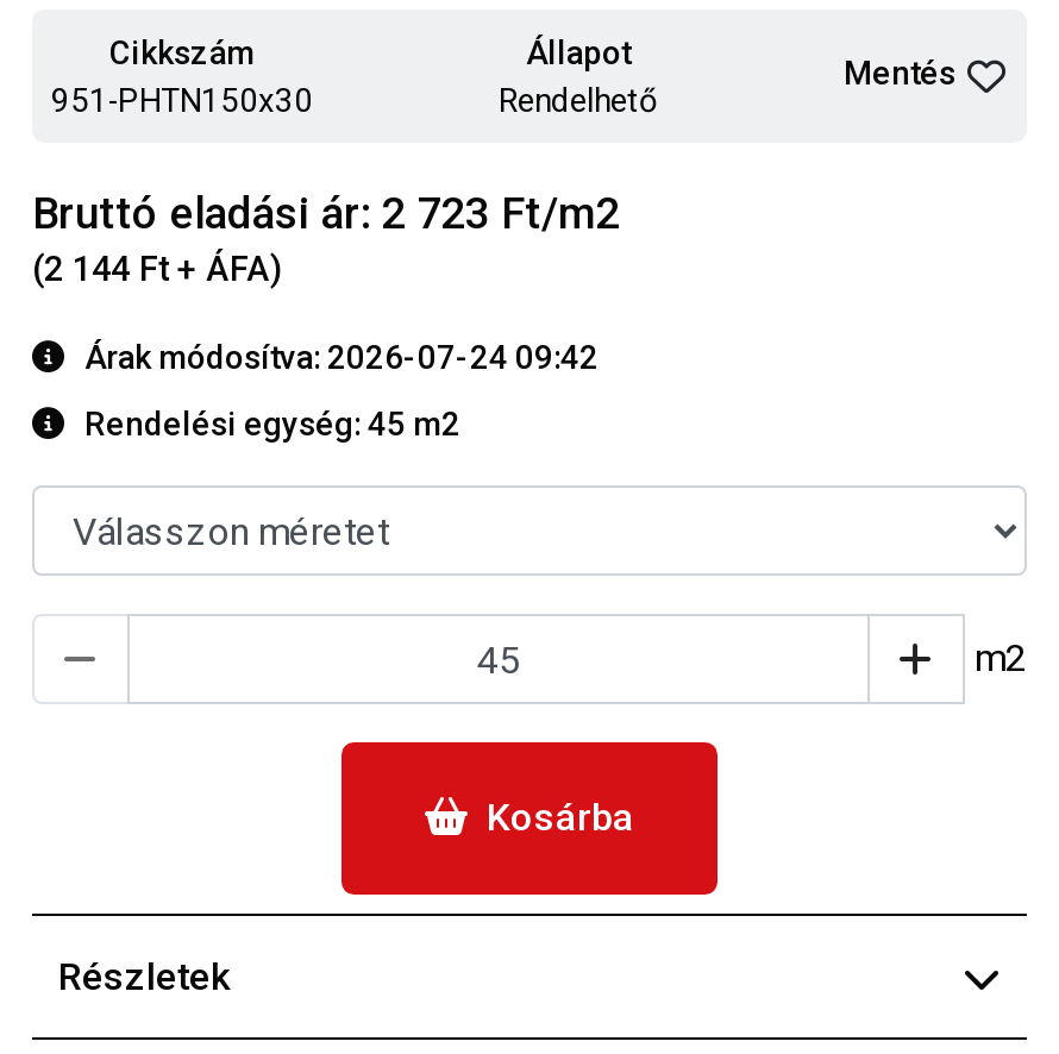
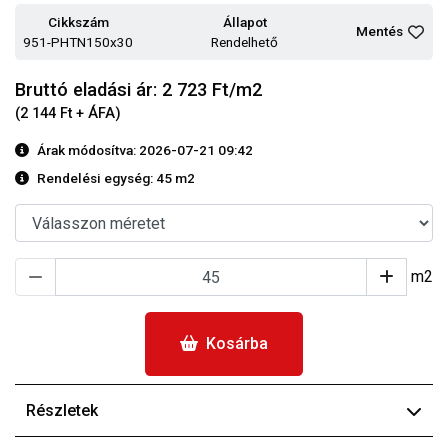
- Árak módosítva: 2026-07-24 09:42
+ Árak módosítva: 2026-07-21 09:42
